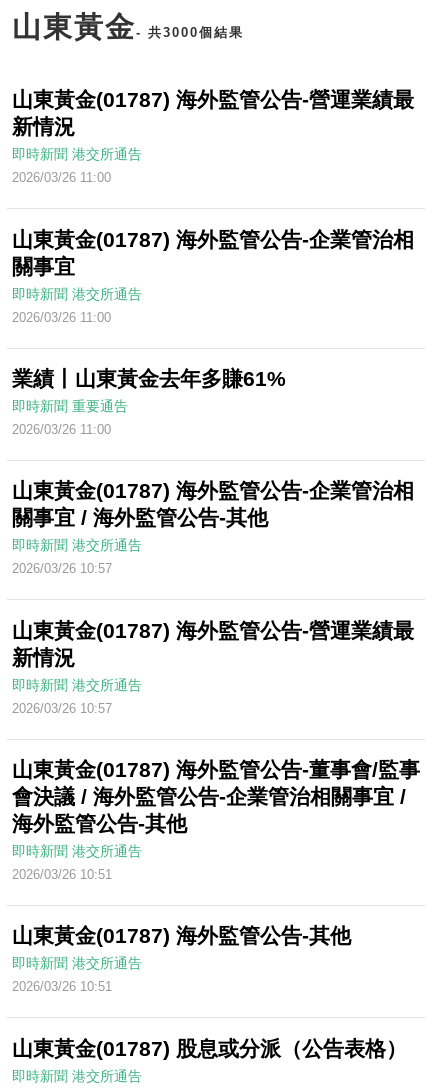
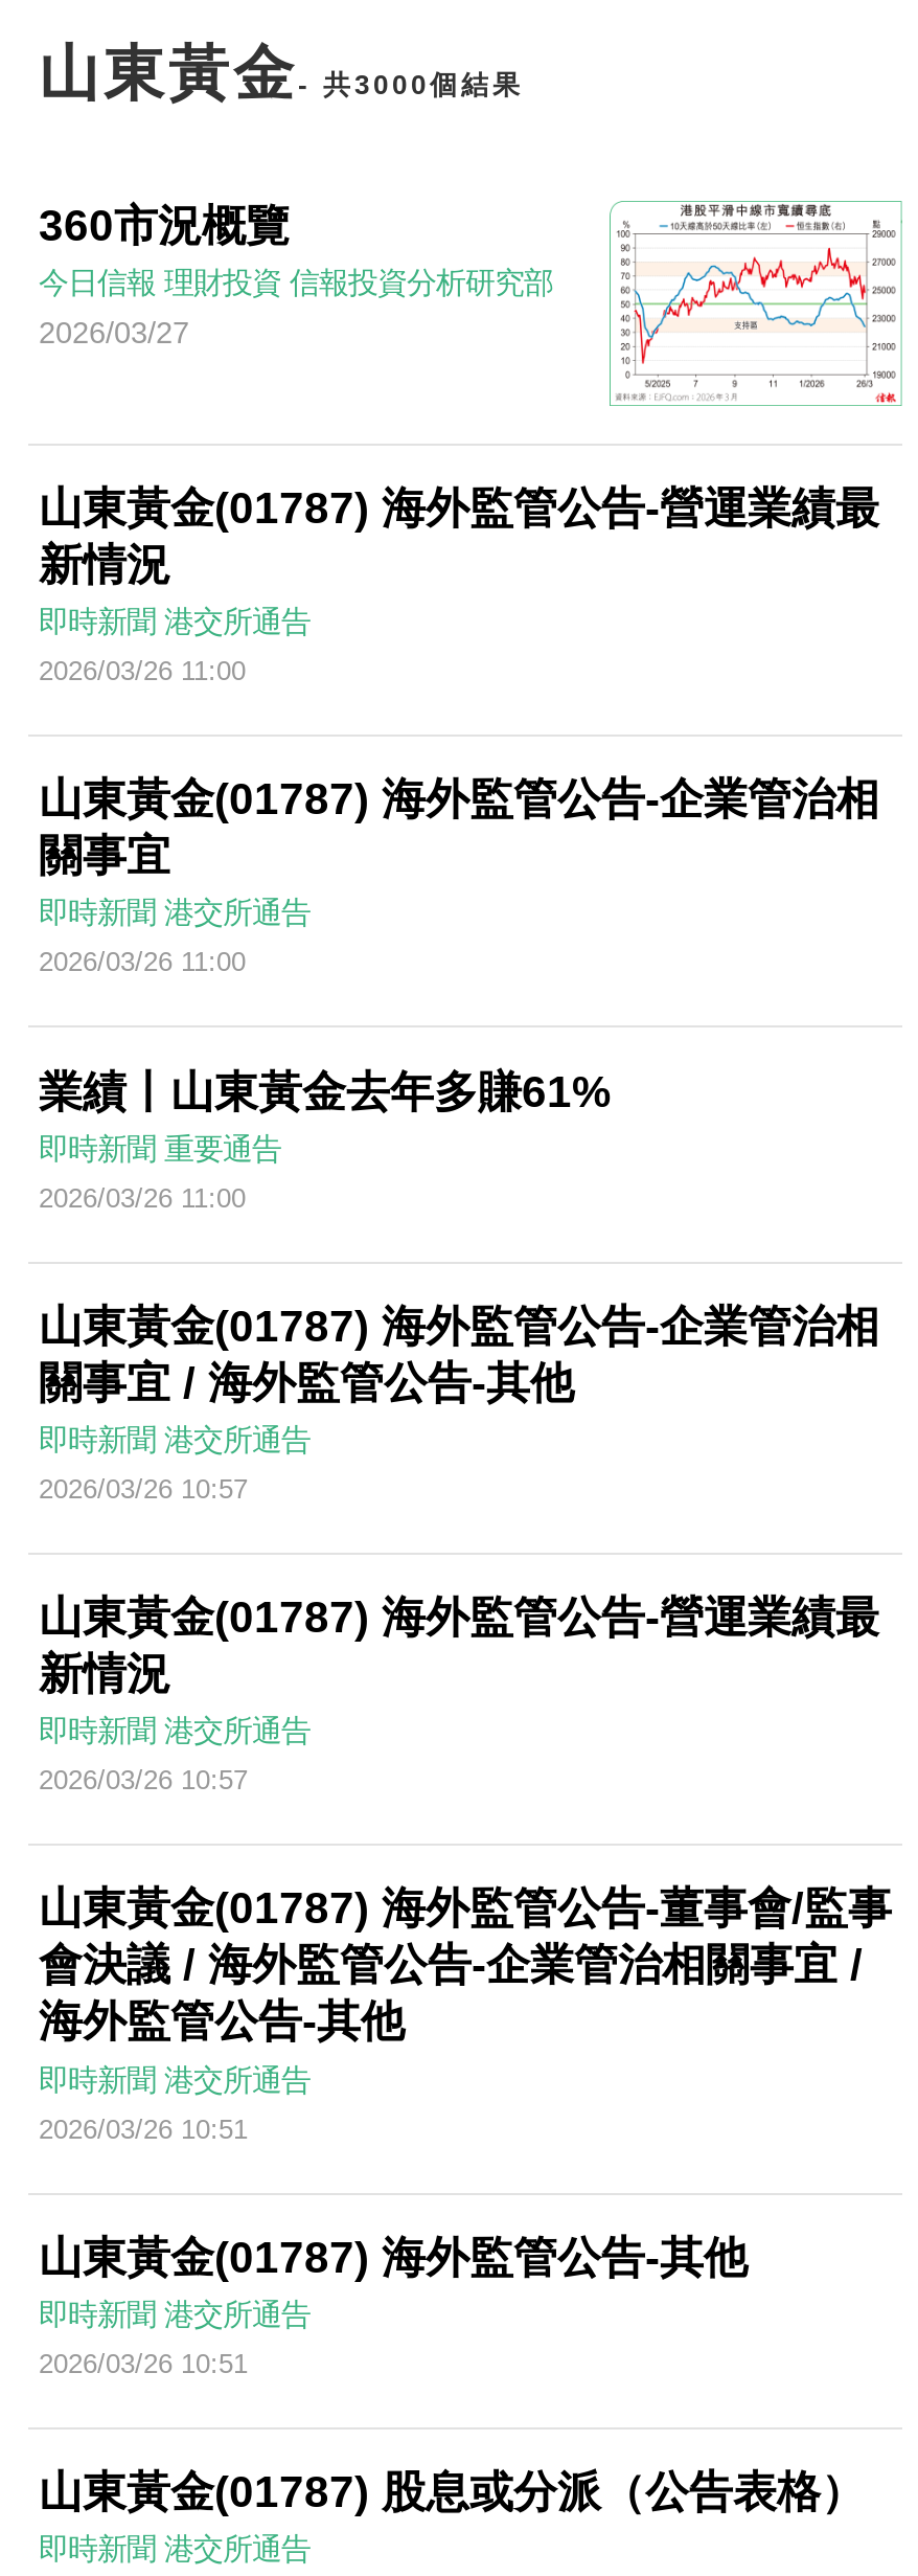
+ [image]
+ 360市況概覽
+ 今日信報 理財投資 信報投資分析研究部
+ 2026/03/27
